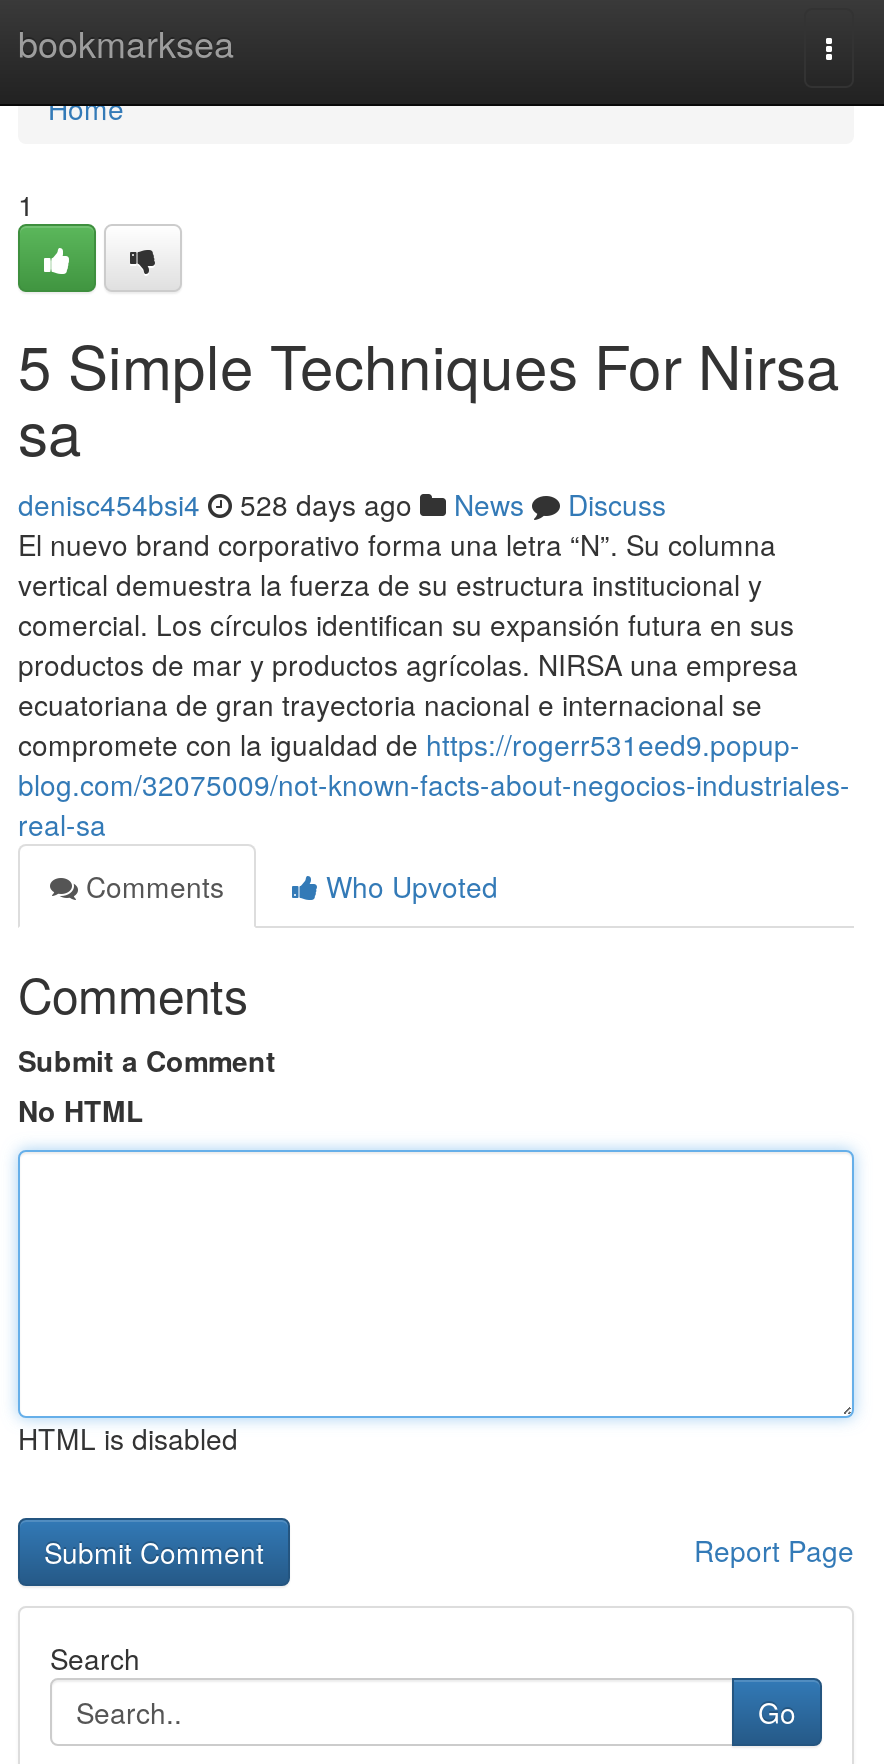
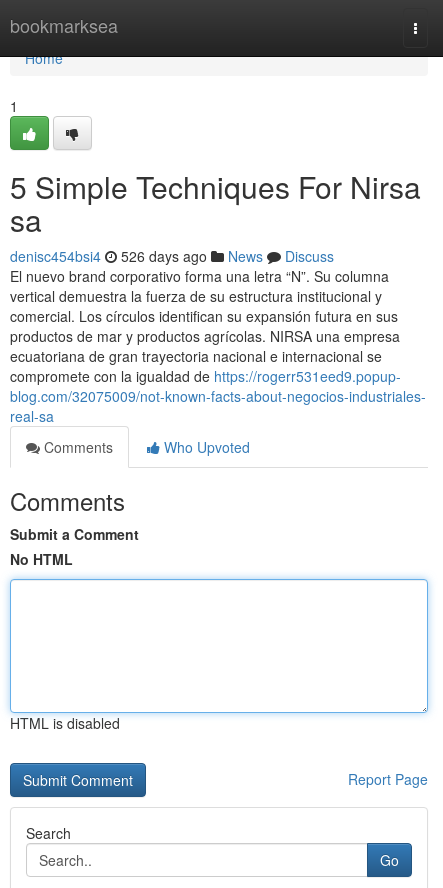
- denisc454bsi4 528 days ago News Discuss
+ denisc454bsi4 526 days ago News Discuss
